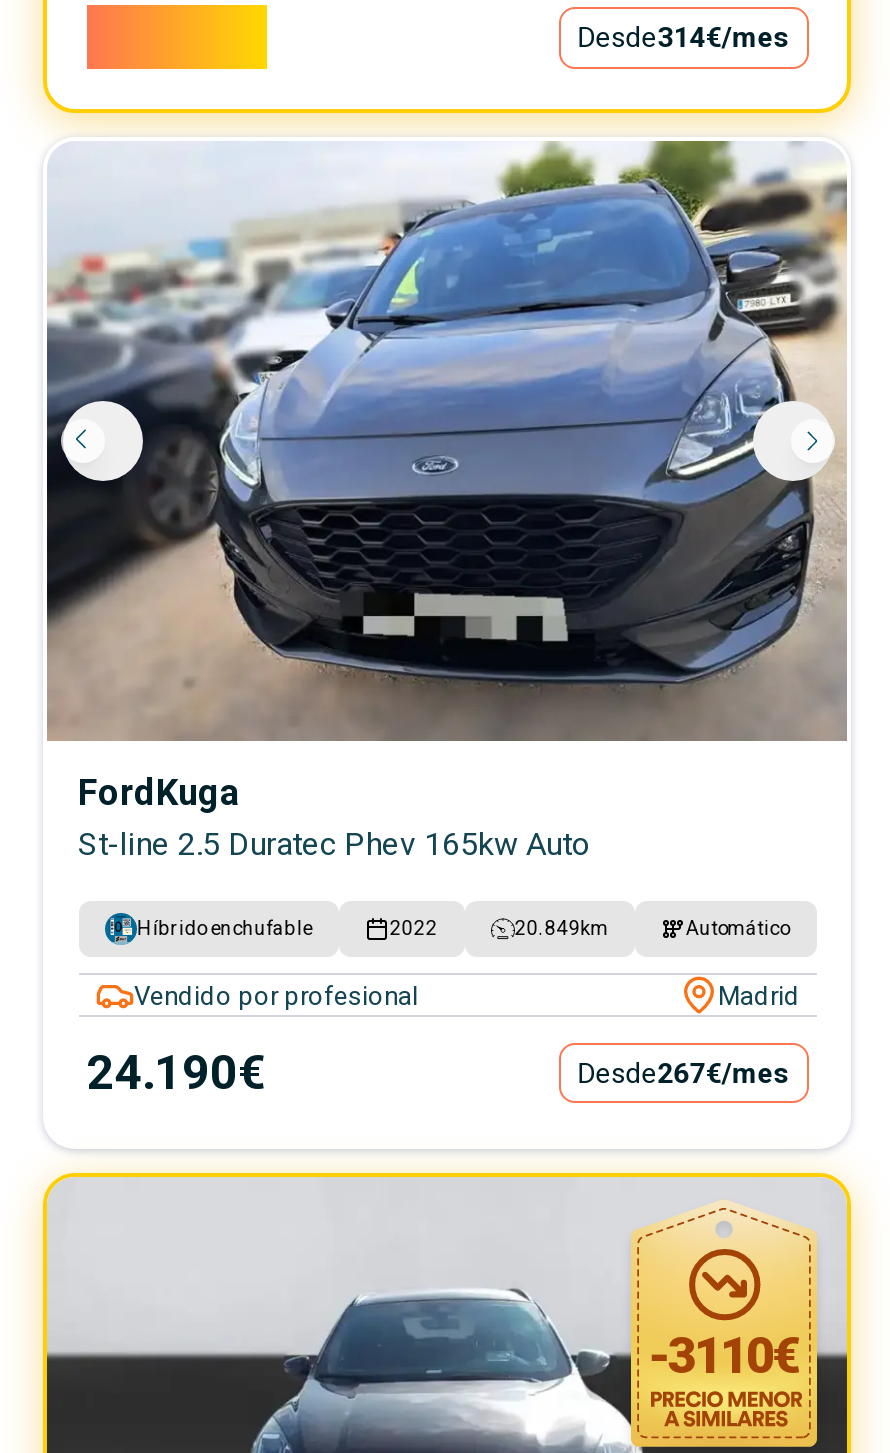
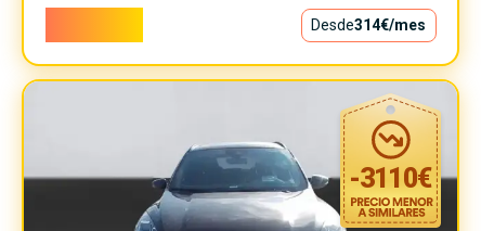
- [image]
- FordKuga
- St-line 2.5 Duratec Phev 165kw Auto
- Híbrido enchufable
- 2022
- 20.849km
- Automático
- Vendido por profesional
- Madrid
- 24.190€
- Desde267€/mes
